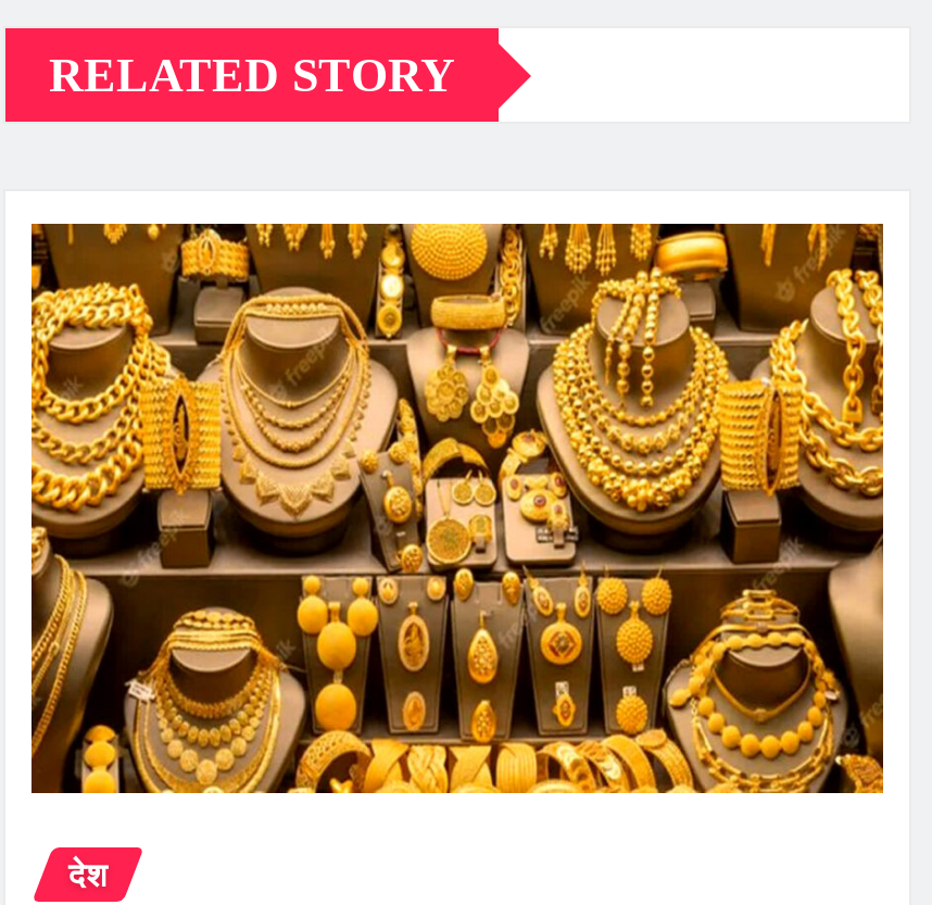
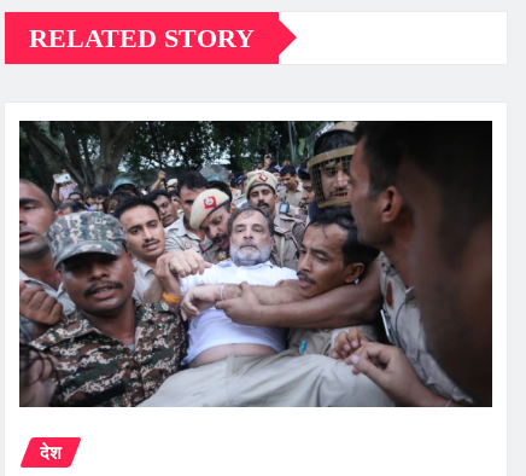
- [image]
+ [image]
